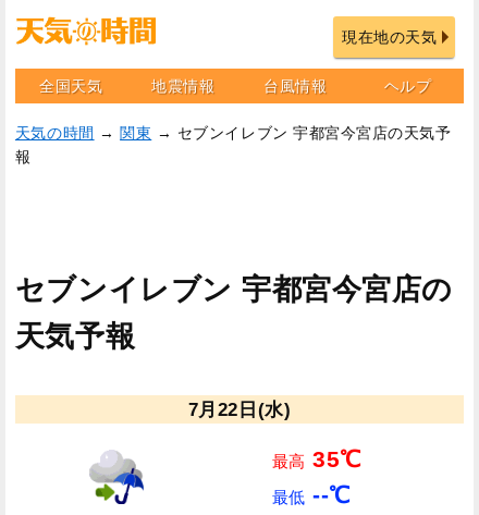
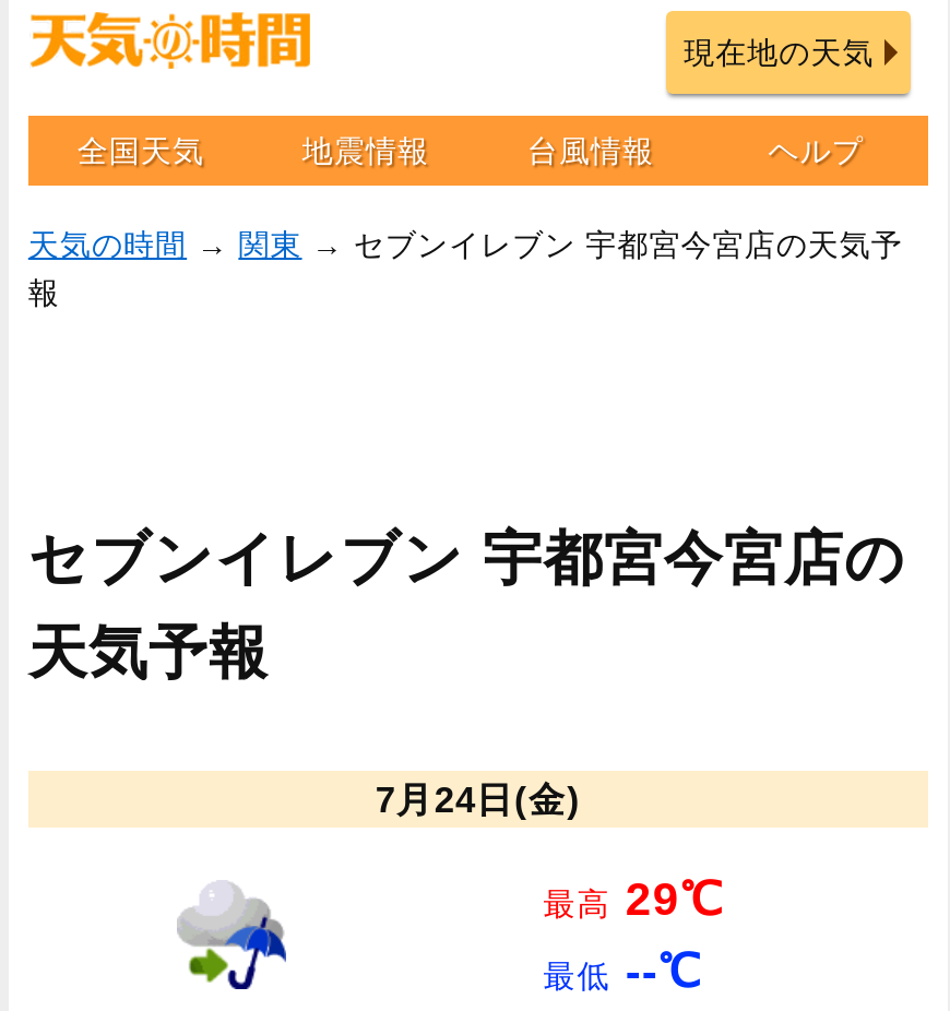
- 7月22日(水)
+ 7月24日(金)

- 最高35℃
+ 最高29℃
